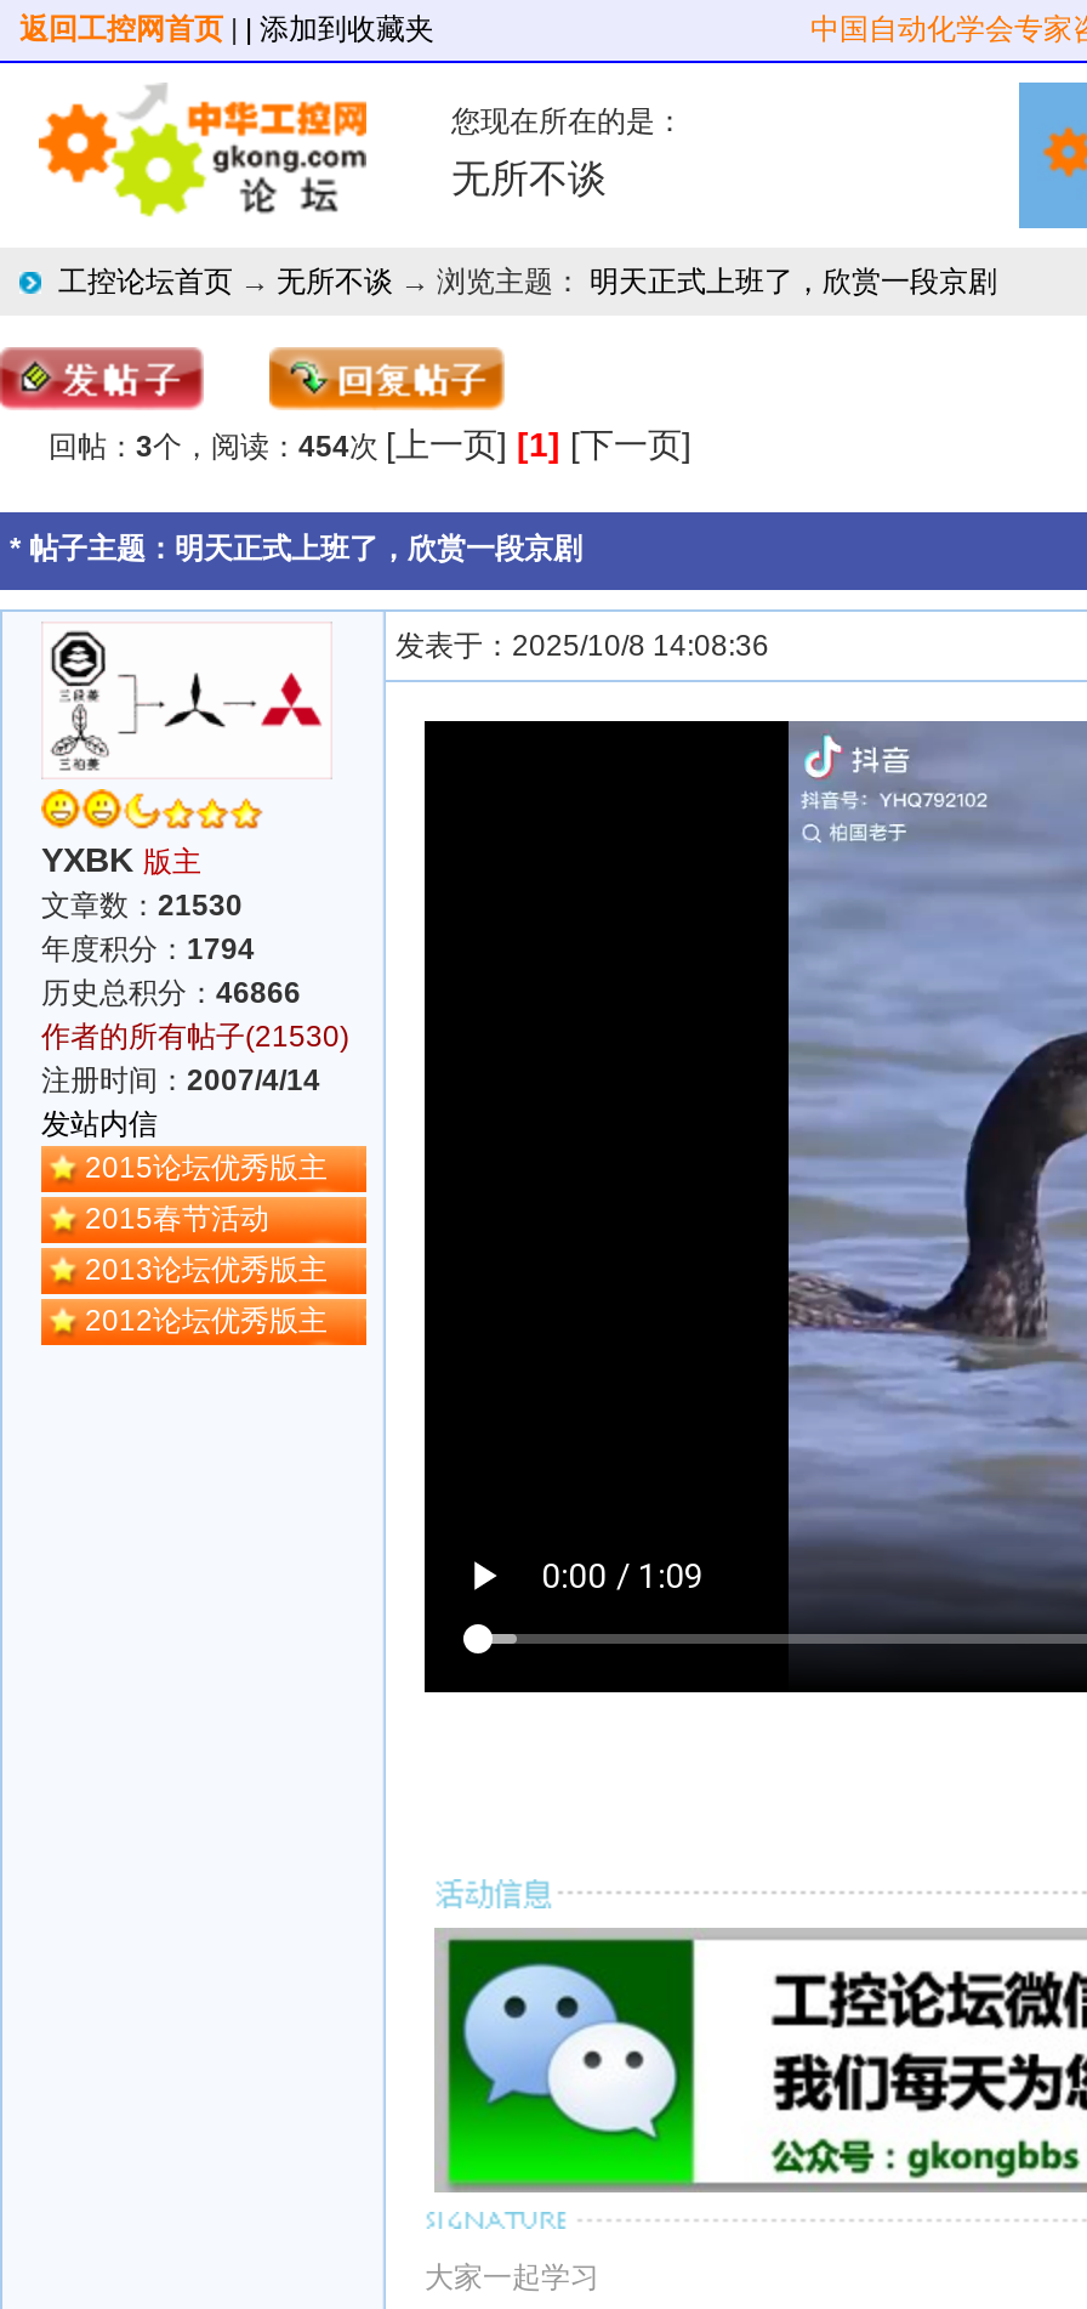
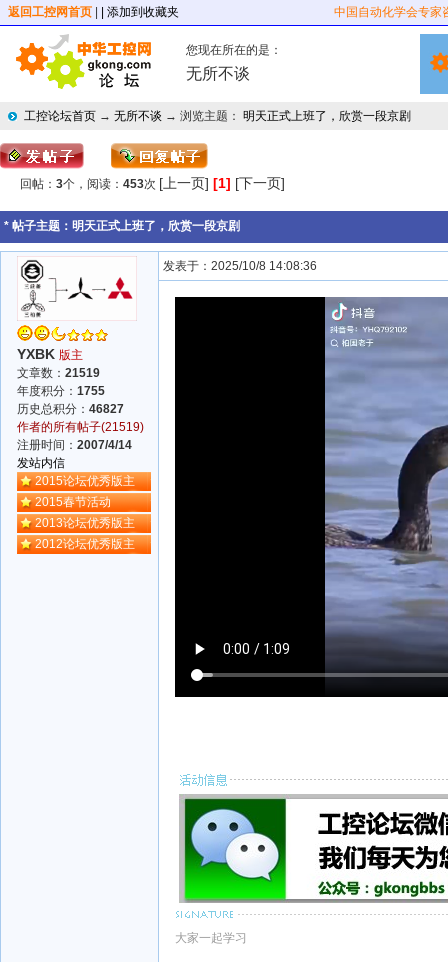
- 回帖：3个，阅读：454次[上一页] [1] [下一页]
+ 回帖：3个，阅读：453次[上一页] [1] [下一页]

- 文章数：21530
+ 文章数：21519

- 年度积分：1794
+ 年度积分：1755

- 历史总积分：46866
+ 历史总积分：46827

- 作者的所有帖子(21530)
+ 作者的所有帖子(21519)
